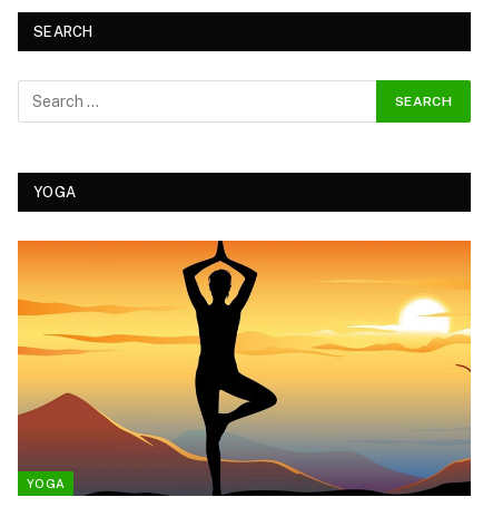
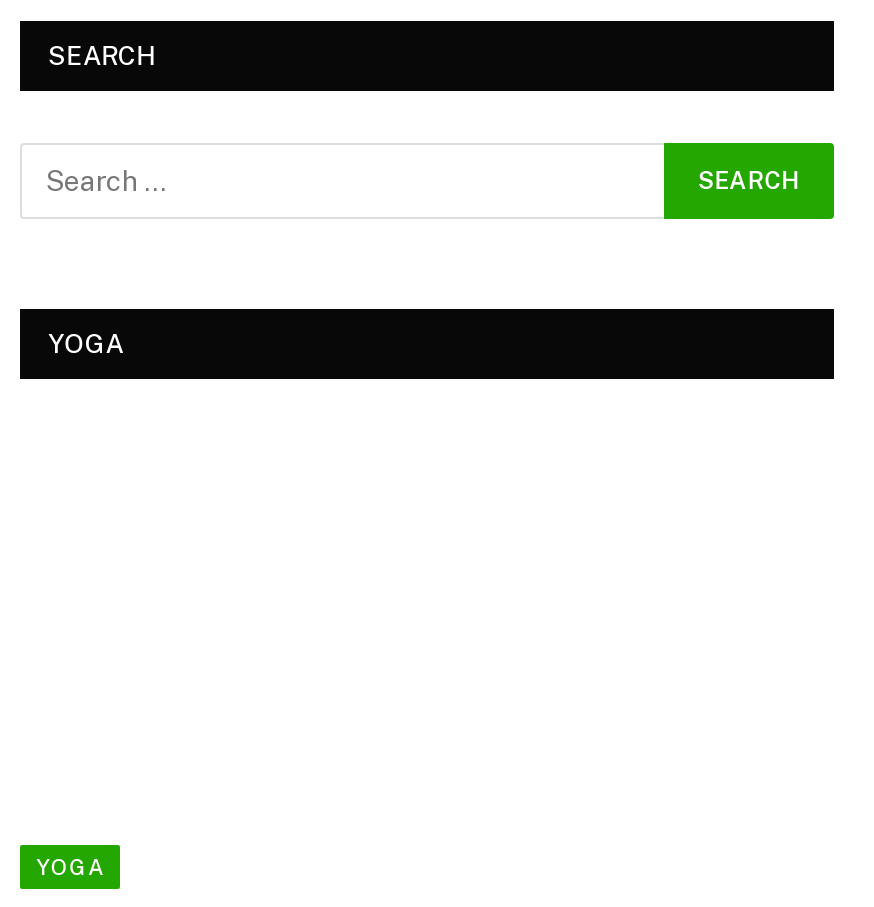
- [image]
